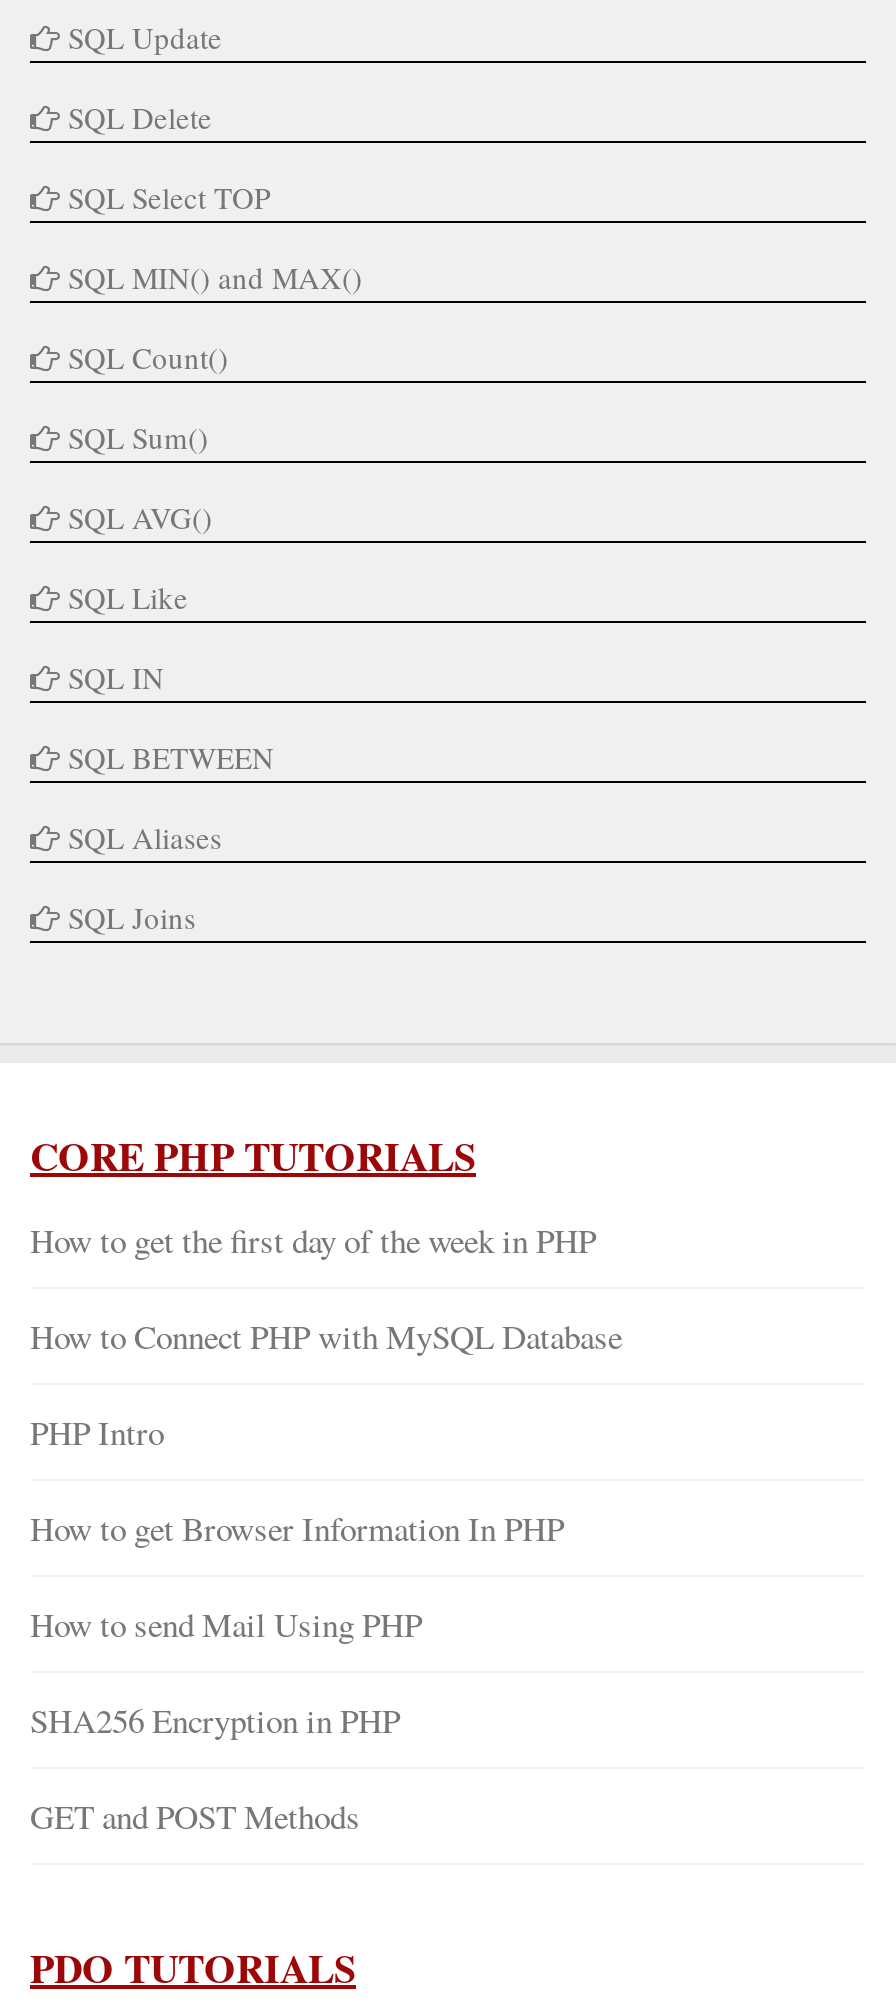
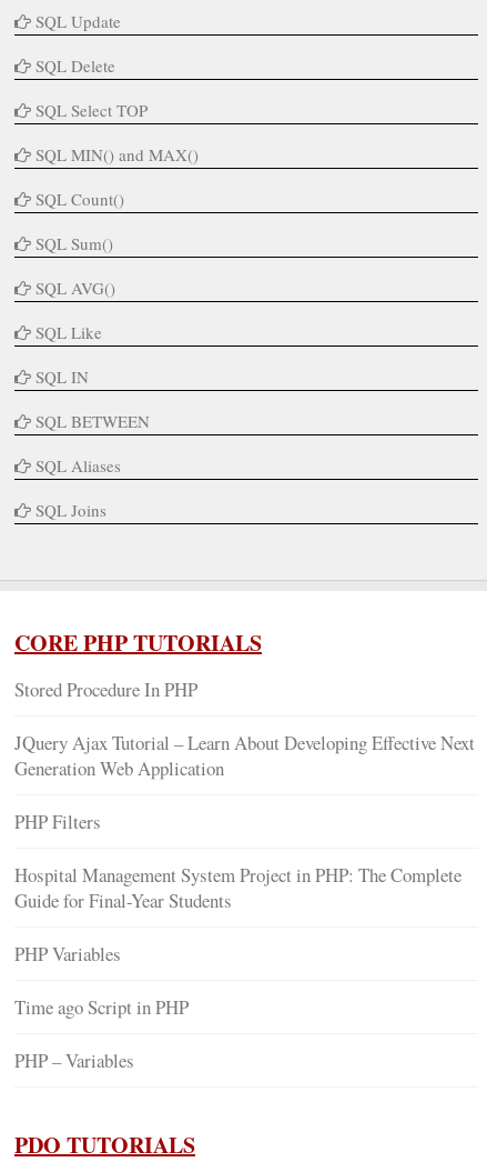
- How to get the first day of the week in PHP
+ Stored Procedure In PHP

- How to Connect PHP with MySQL Database
+ JQuery Ajax Tutorial – Learn About Developing Effective Next
+ Generation Web Application

- PHP Intro
+ PHP Filters

- How to get Browser Information In PHP
+ Hospital Management System Project in PHP: The Complete
+ Guide for Final-Year Students

- How to send Mail Using PHP
+ PHP Variables

- SHA256 Encryption in PHP
+ Time ago Script in PHP

- GET and POST Methods
+ PHP – Variables
